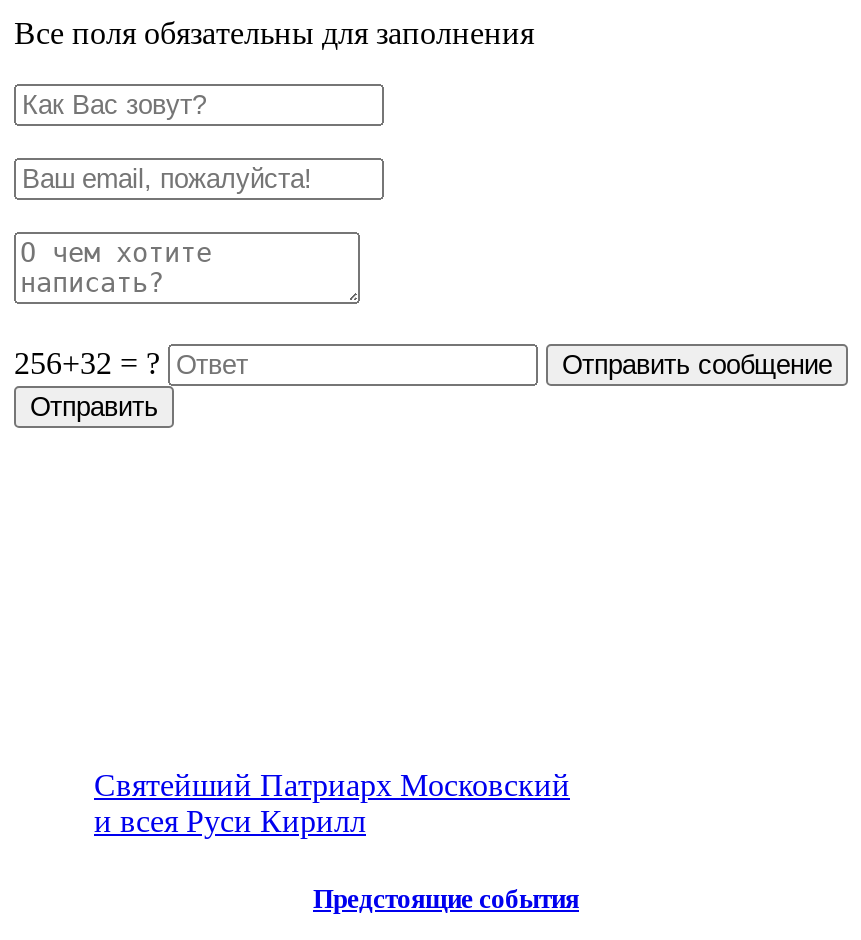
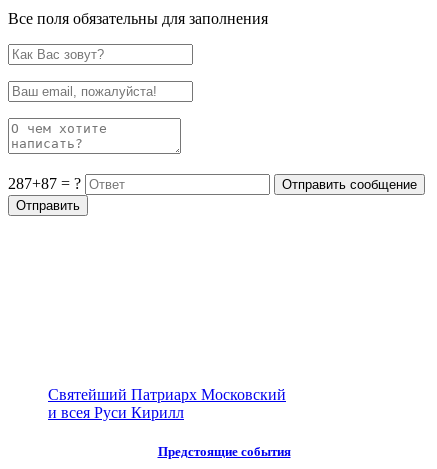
- 256+32 = ?
+ 287+87 = ?
